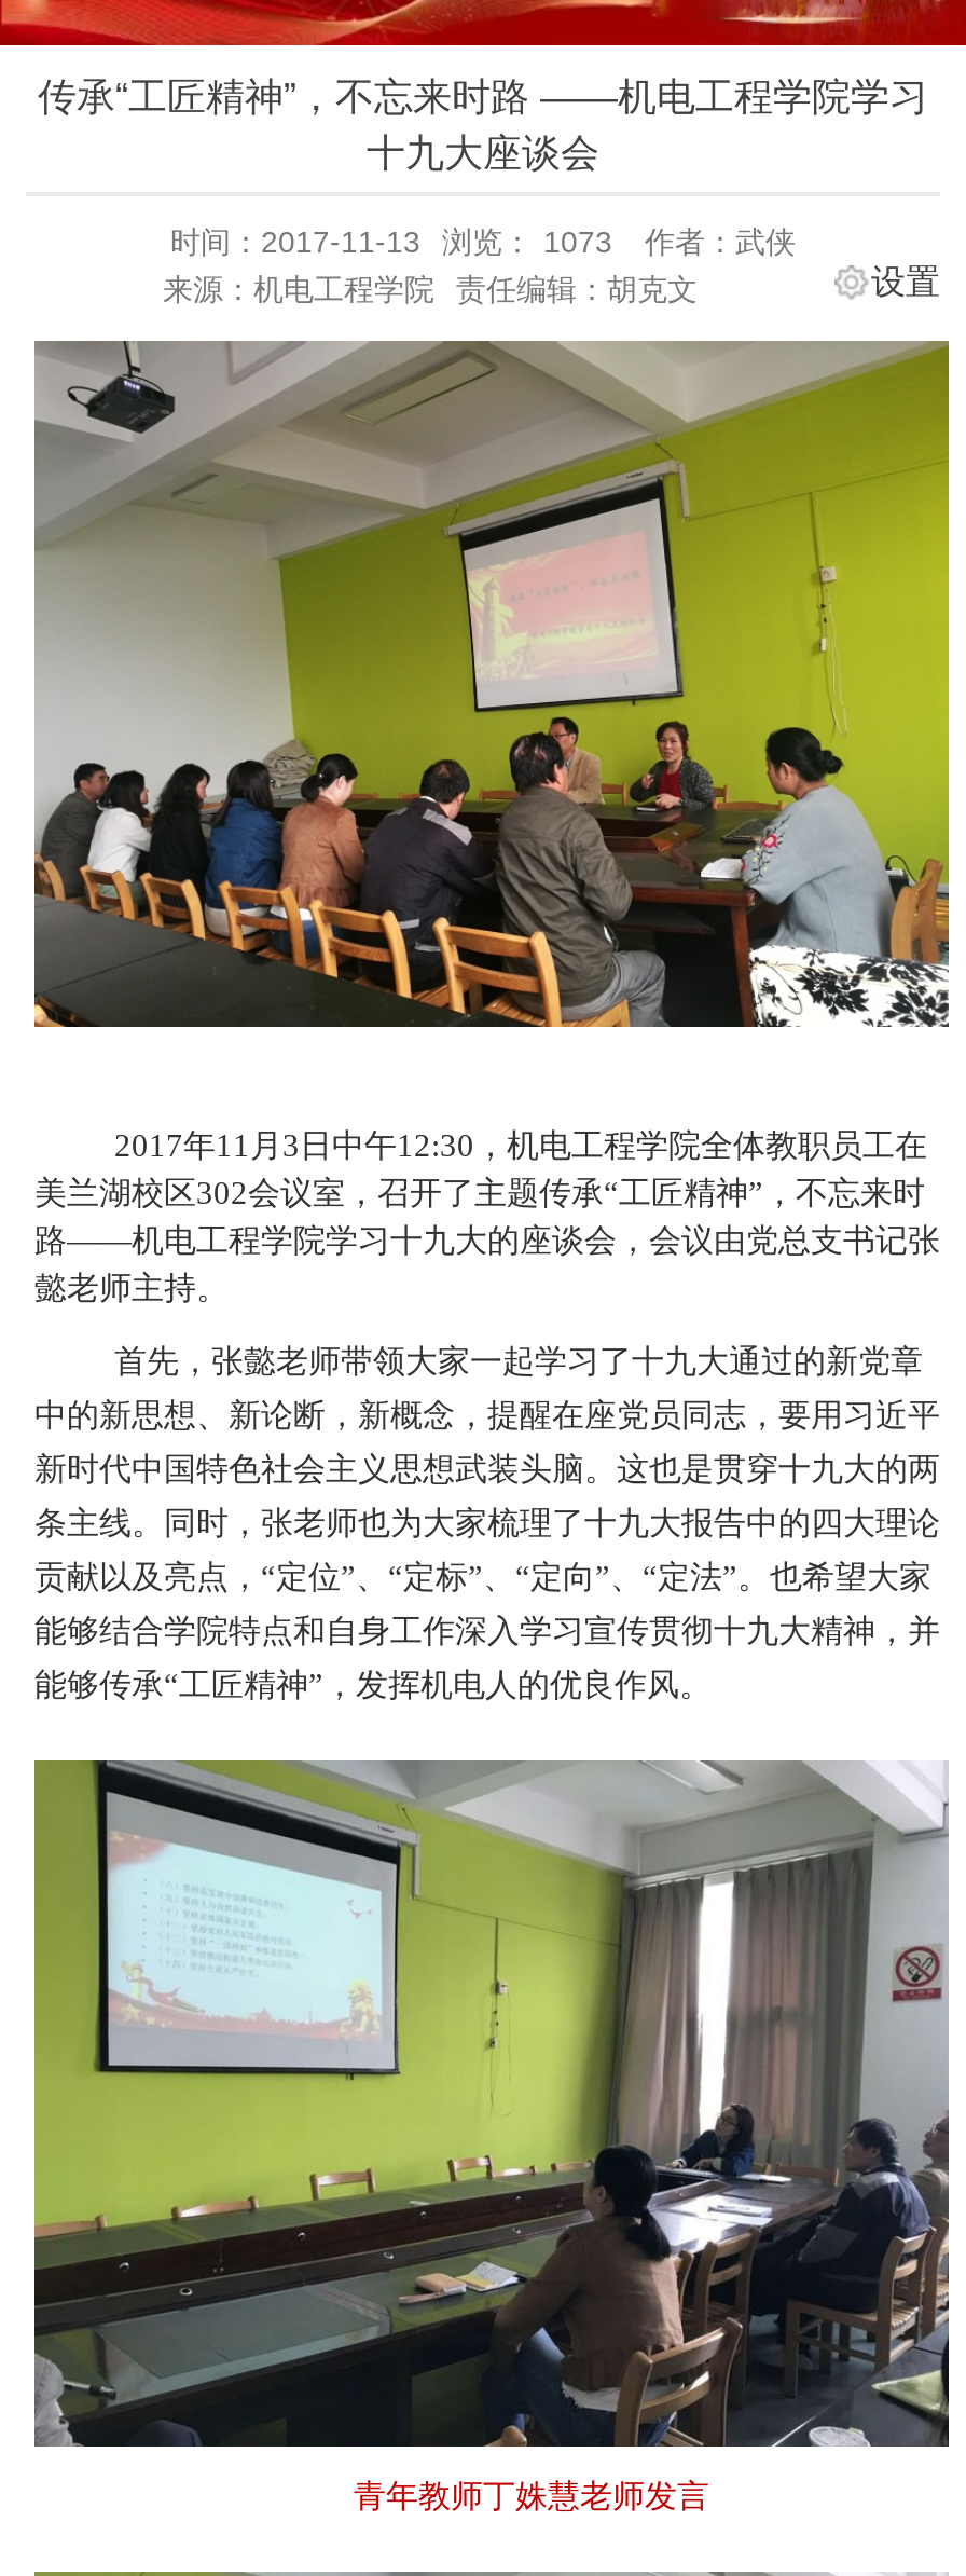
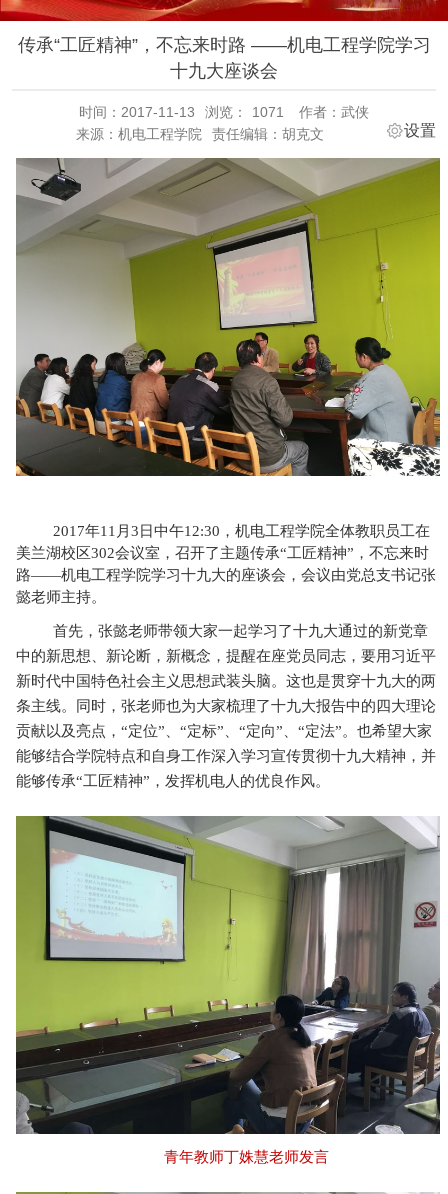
- 时间：2017-11-13 浏览： 1073 作者：武侠
+ 时间：2017-11-13 浏览： 1071 作者：武侠
